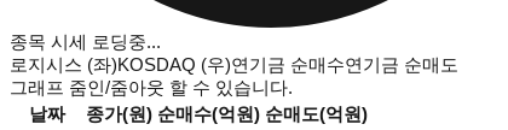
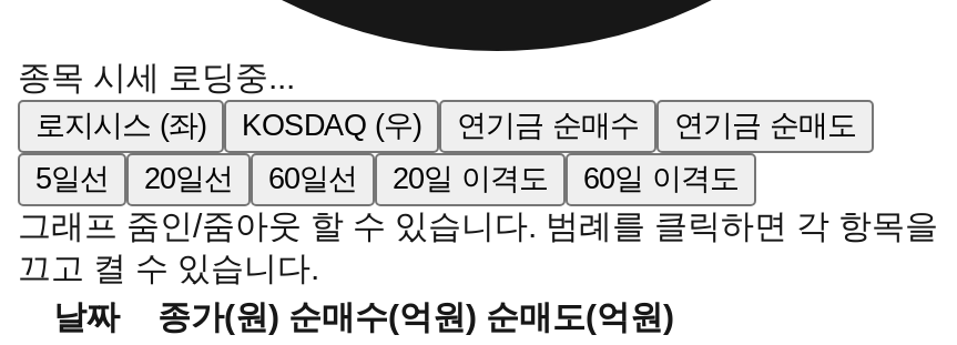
- 로지시스 (좌)KOSDAQ (우)연기금 순매수연기금 순매도
- 그래프 줌인/줌아웃 할 수 있습니다.
+ 로지시스 (좌)
+ KOSDAQ (우)
+ 연기금 순매수
+ 연기금 순매도
+ 5일선
+ 20일선
+ 60일선
+ 20일 이격도
+ 60일 이격도
+ 그래프 줌인/줌아웃 할 수 있습니다. 범례를 클릭하면 각 항목을
+ 끄고 켤 수 있습니다.
